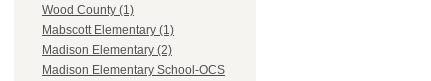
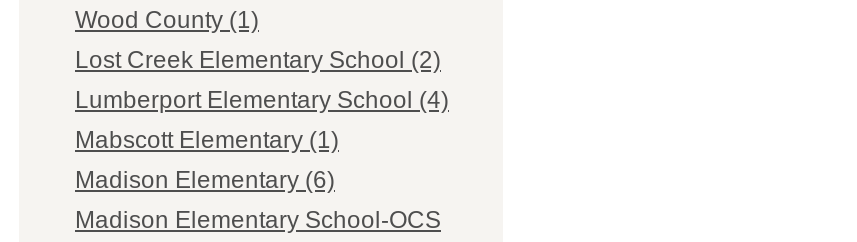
+ Lost Creek Elementary School (2)
+ Lumberport Elementary School (4)

- Madison Elementary (2)
+ Madison Elementary (6)
